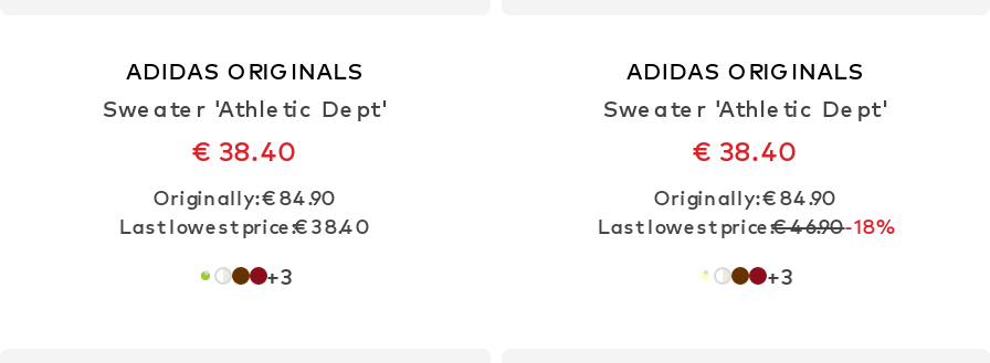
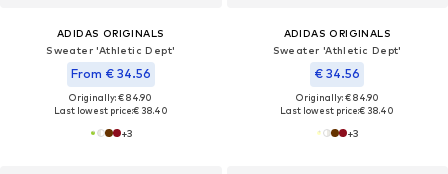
- € 38.40
+ From € 34.56

- € 38.40
+ € 34.56

- Last lowest price:€ 46.90-18%
+ Last lowest price:€ 38.40
